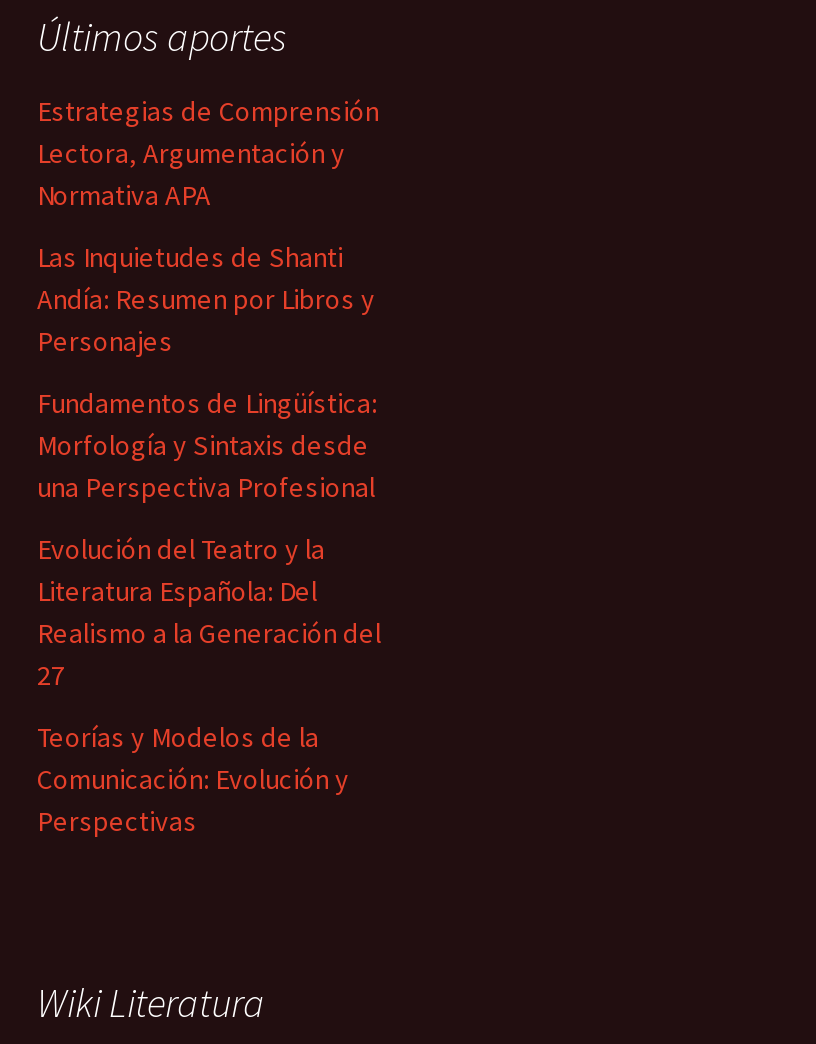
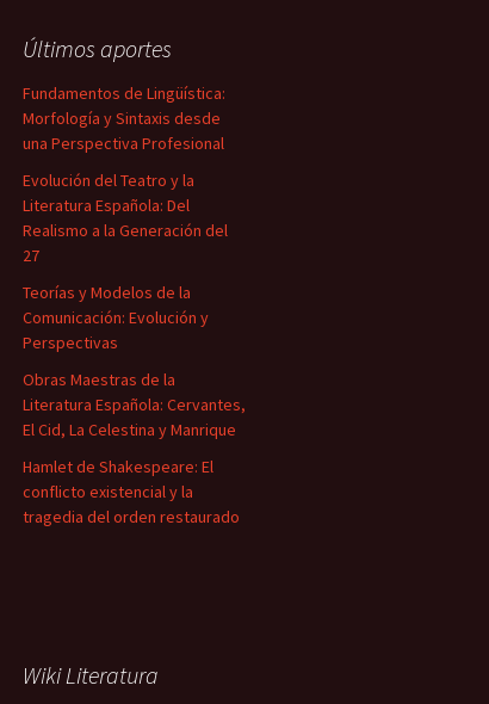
- Estrategias de Comprensión
- Lectora, Argumentación y
- Normativa APA
- Las Inquietudes de Shanti
- Andía: Resumen por Libros y
- Personajes

moved up: Fundamentos de Lingüística: | Morfología y Sintaxis desde | una Perspectiva Profesional | ... | Comunicación: Evolución y | Perspectivas

+ Obras Maestras de la
+ Literatura Española: Cervantes,
+ El Cid, La Celestina y Manrique
+ Hamlet de Shakespeare: El
+ conflicto existencial y la
+ tragedia del orden restaurado
